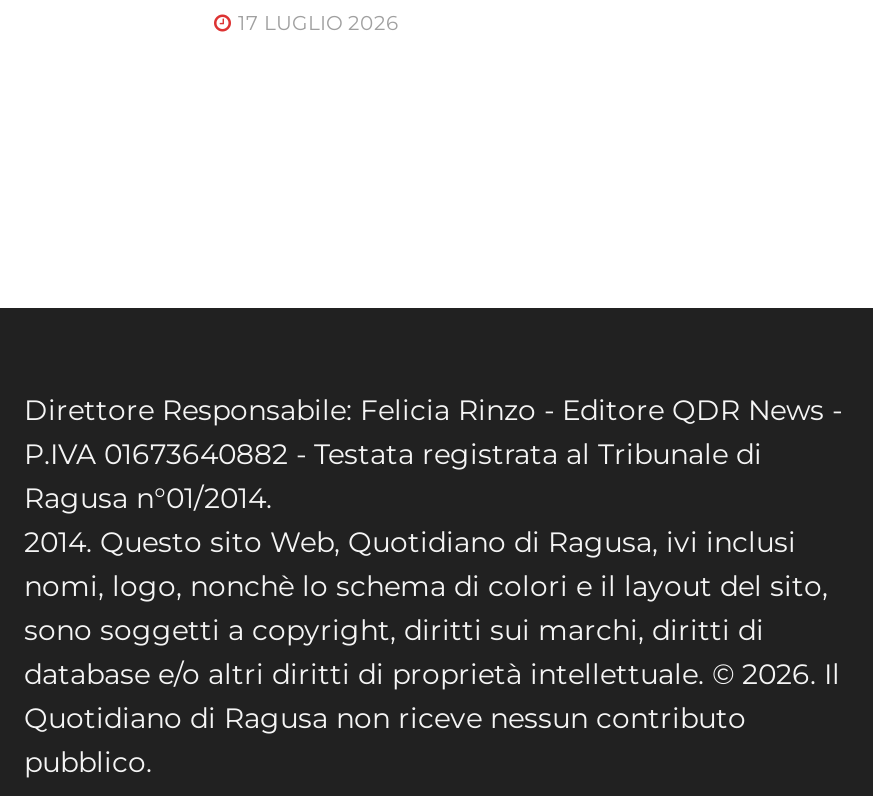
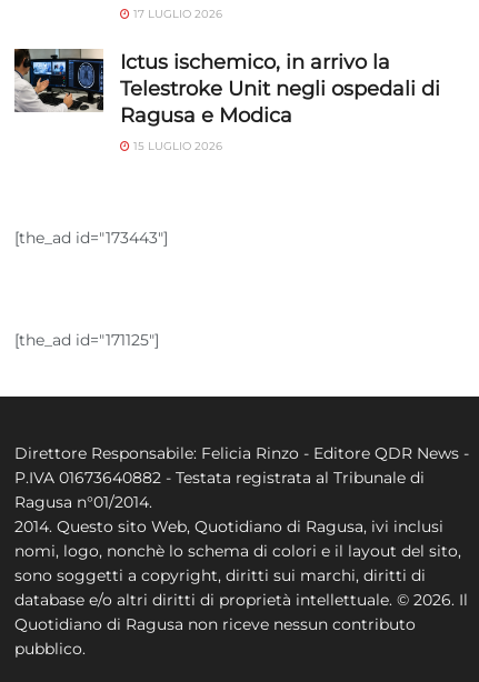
+ [image]
+ Ictus ischemico, in arrivo la
+ Telestroke Unit negli ospedali di
+ Ragusa e Modica
+ 15 LUGLIO 2026

+ [the_ad id="173443"]

+ [the_ad id="171125"]
